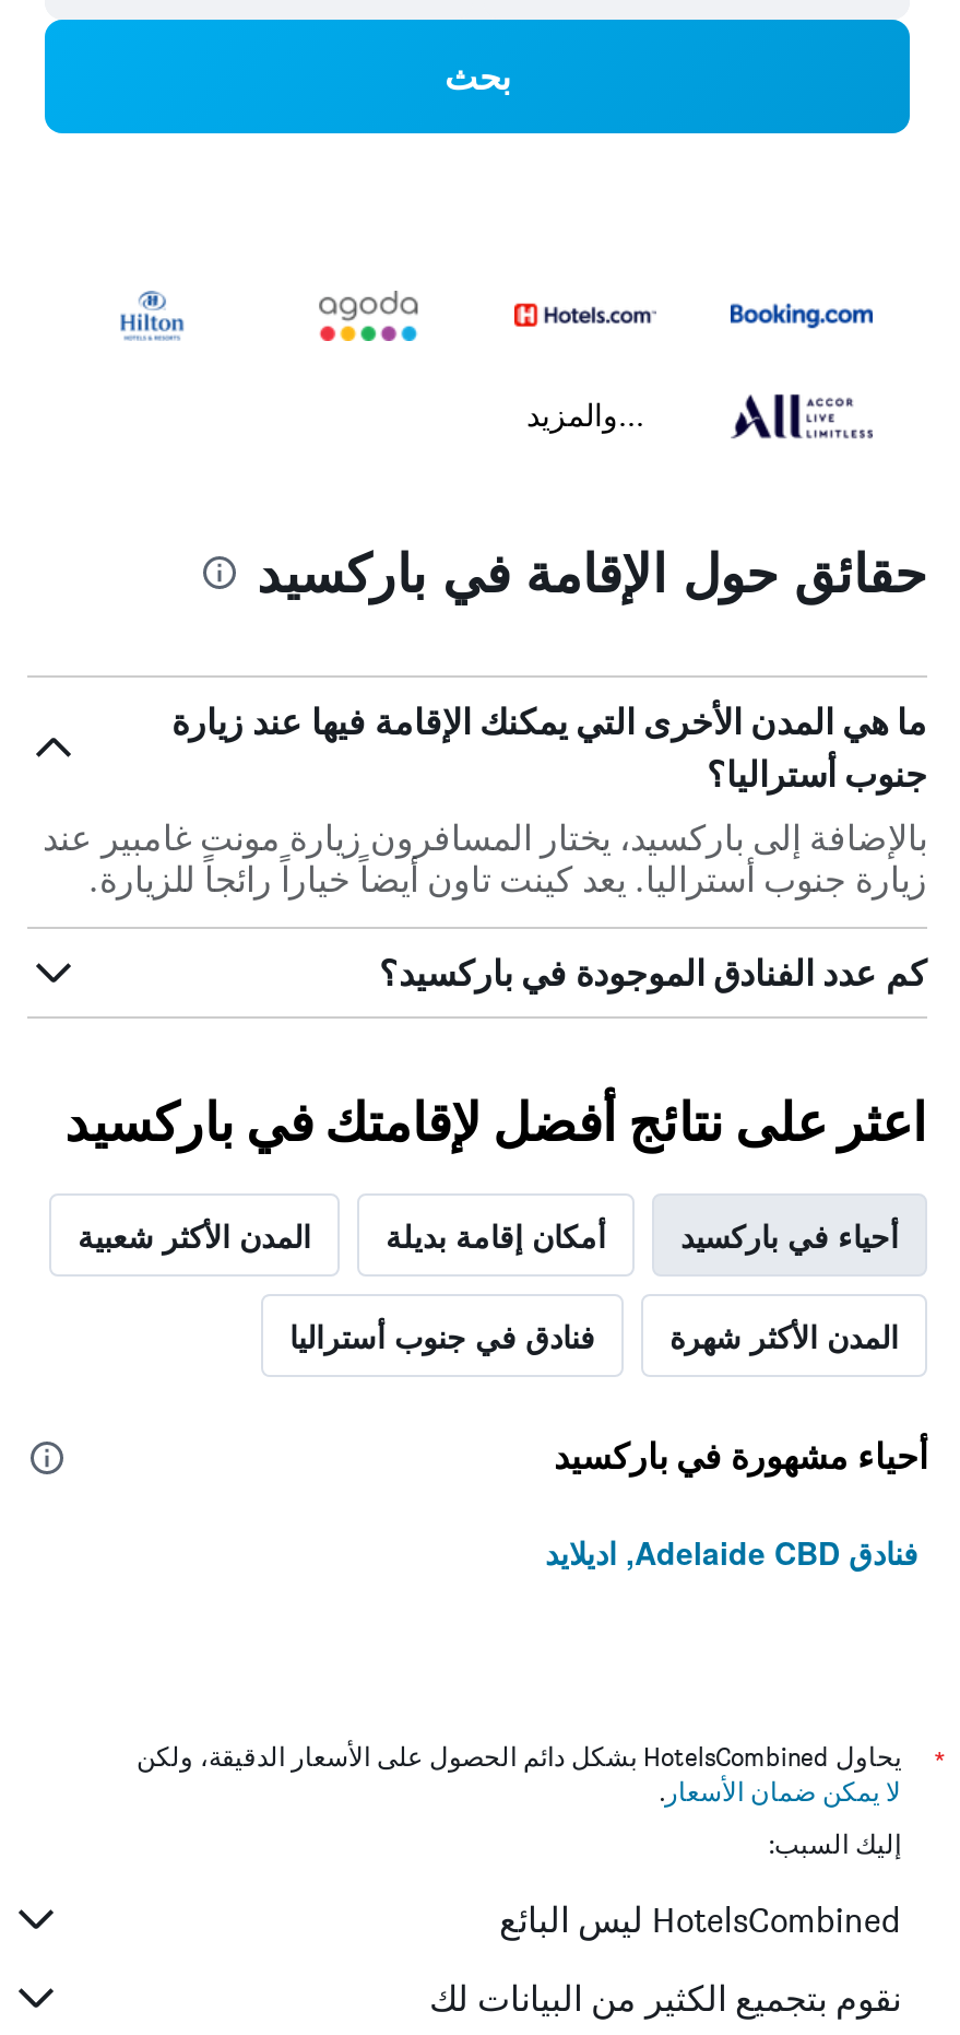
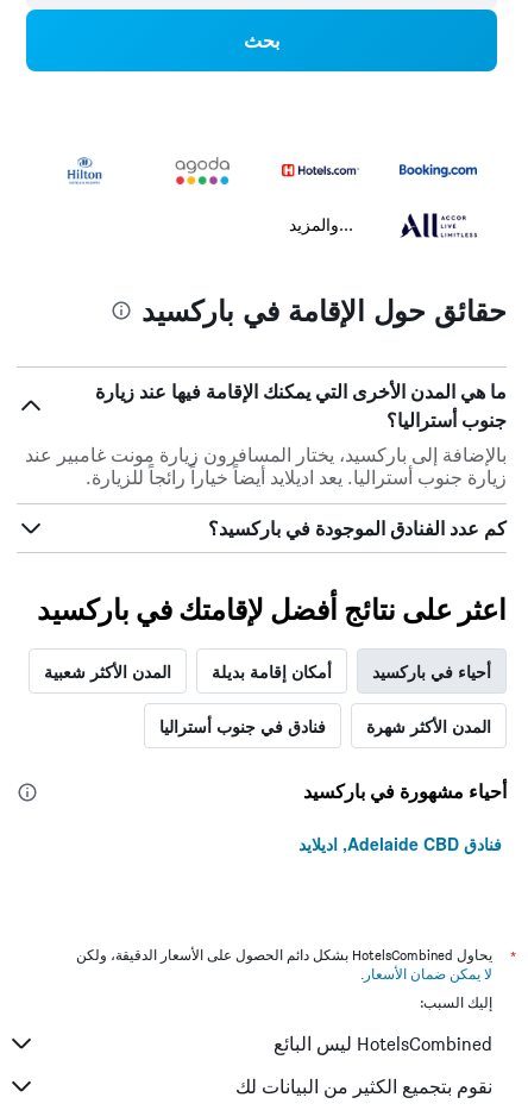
- زيارة جنوب أستراليا. يعد كينت تاون أيضاً خياراً رائجاً للزيارة.
+ زيارة جنوب أستراليا. يعد اديلايد أيضاً خياراً رائجاً للزيارة.
